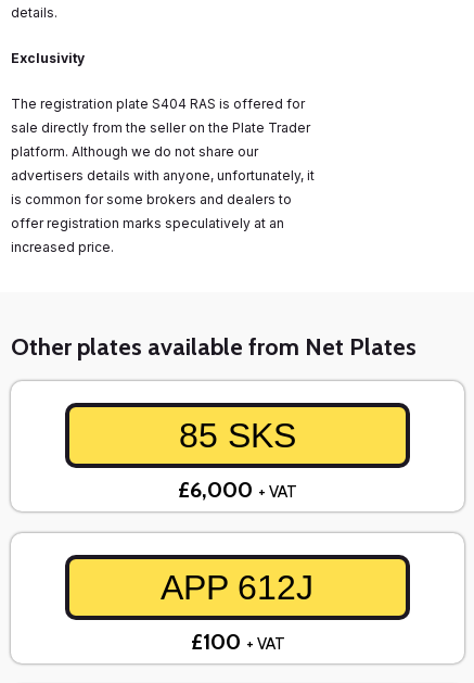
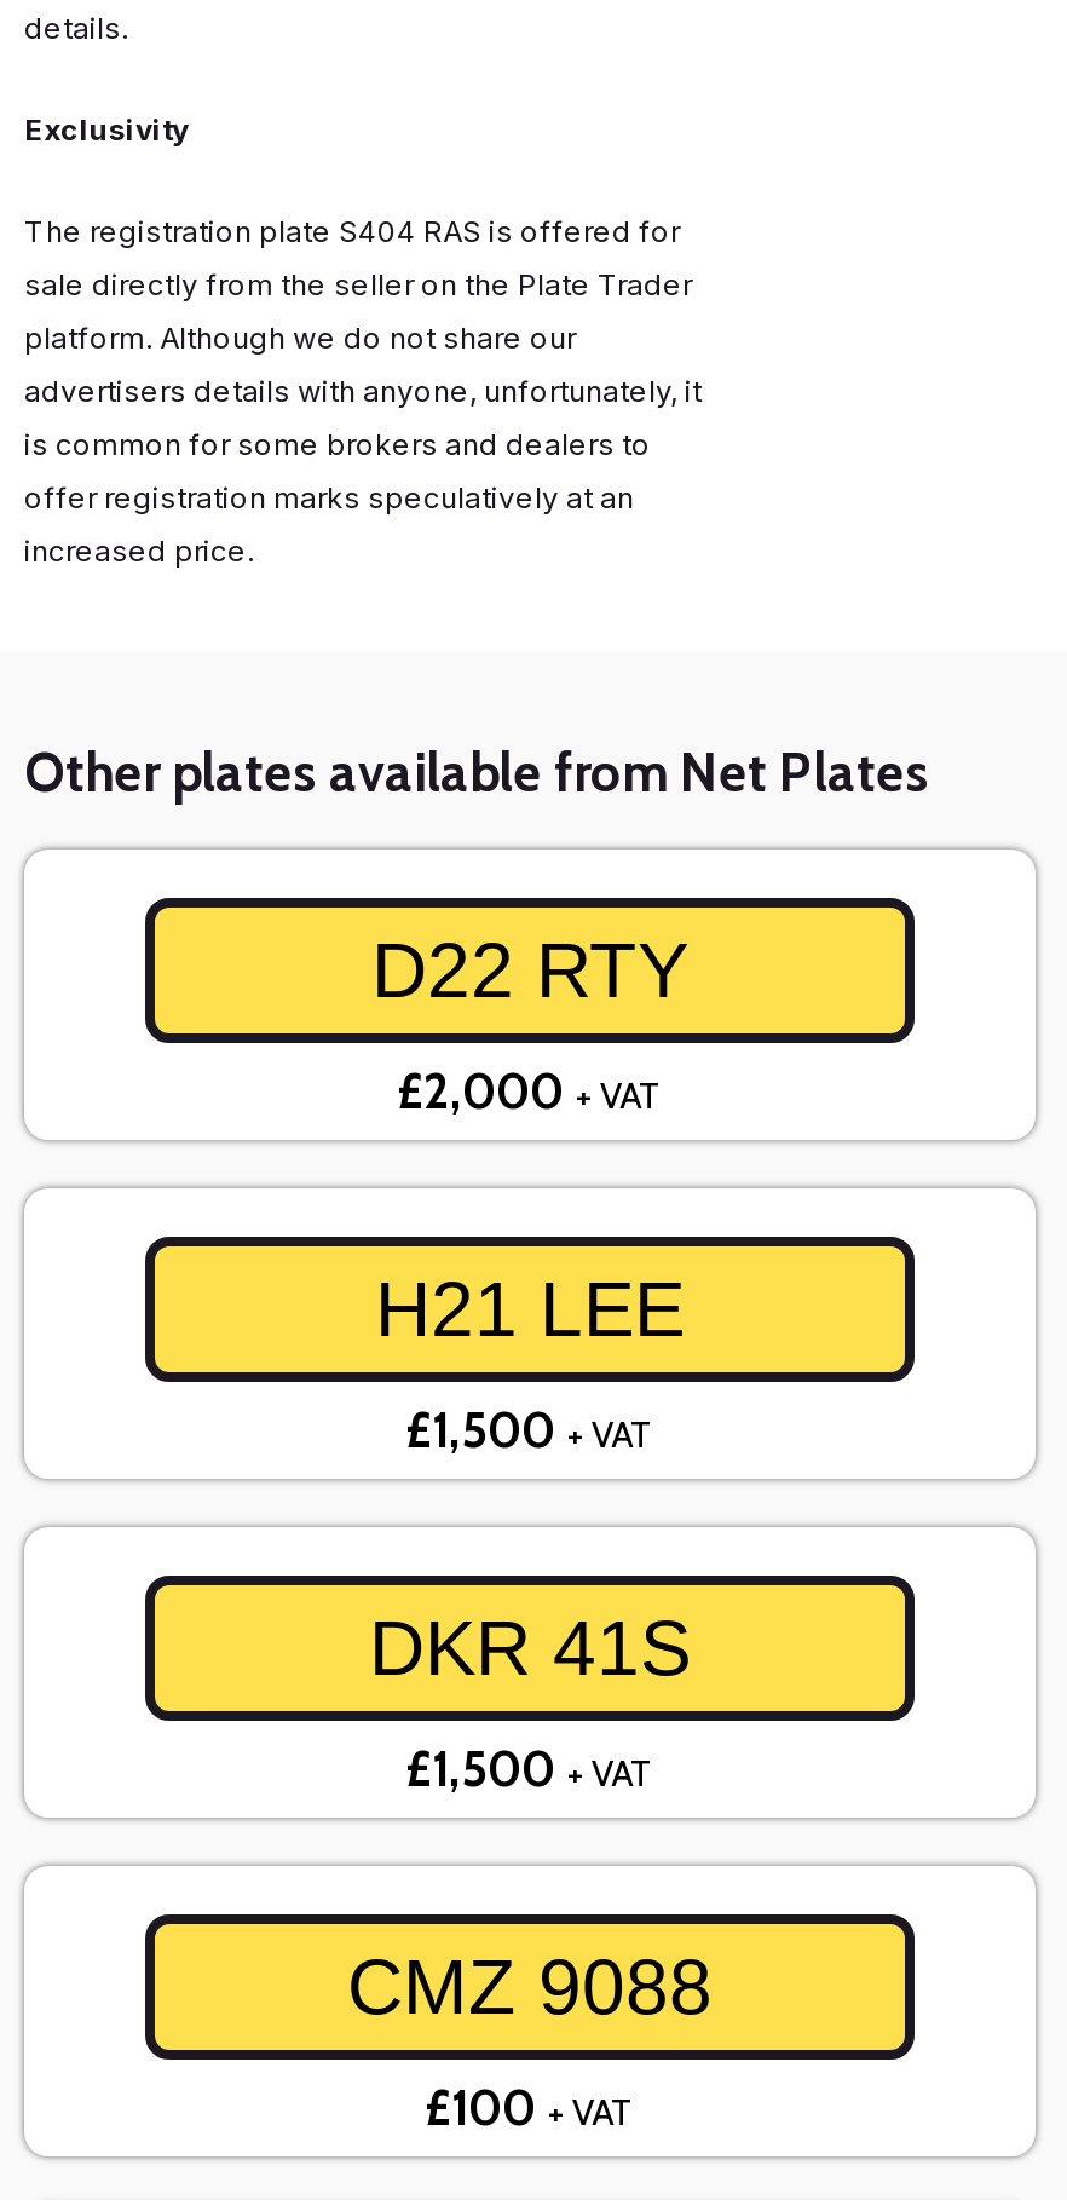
- 85 SKS
- £6,000 + VAT
- APP 612J
+ D22 RTY
+ £2,000 + VAT
+ H21 LEE
+ £1,500 + VAT
+ DKR 41S
+ £1,500 + VAT
+ CMZ 9088
